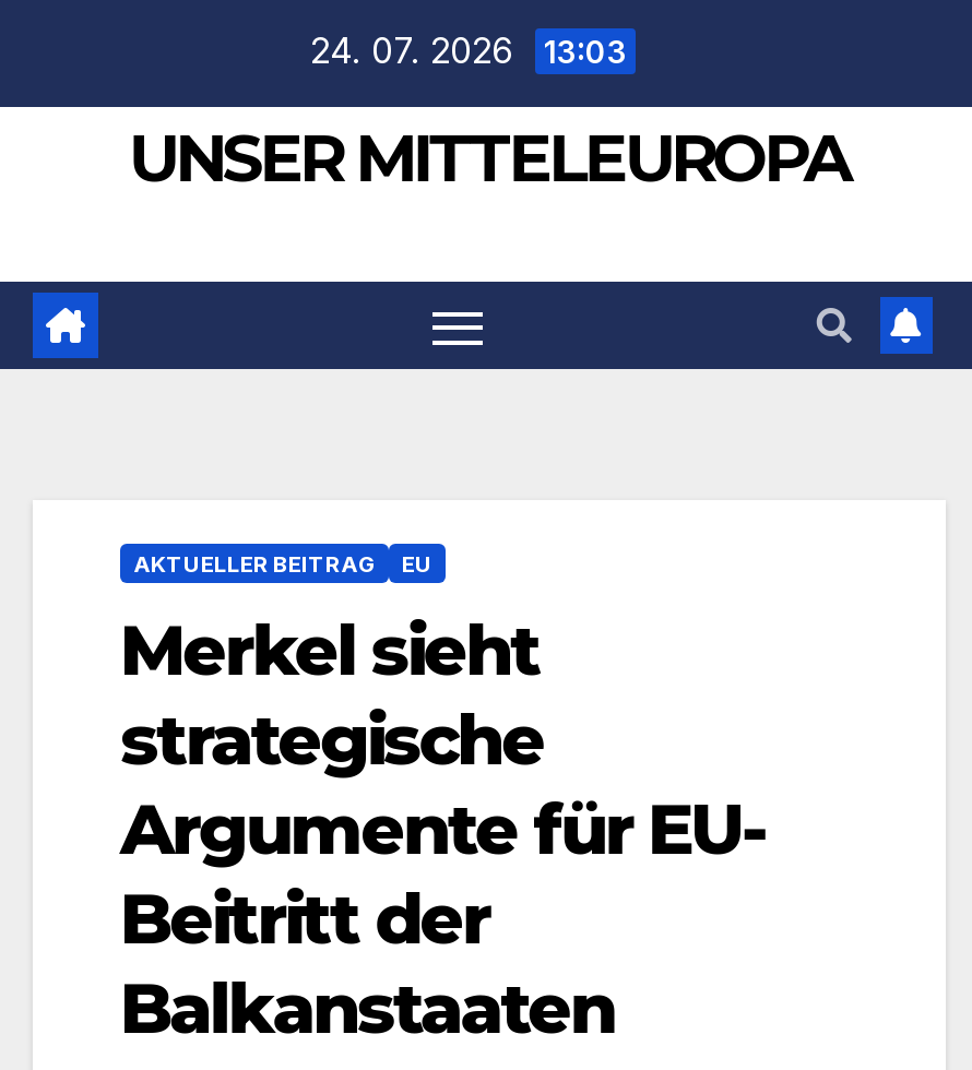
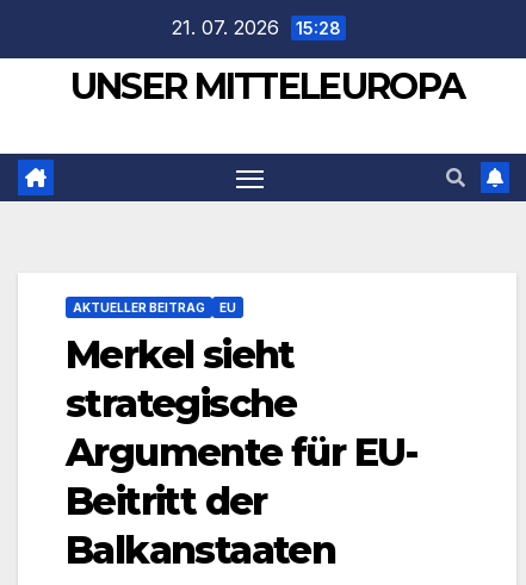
- 24. 07. 2026 13:03
+ 21. 07. 2026 15:28
